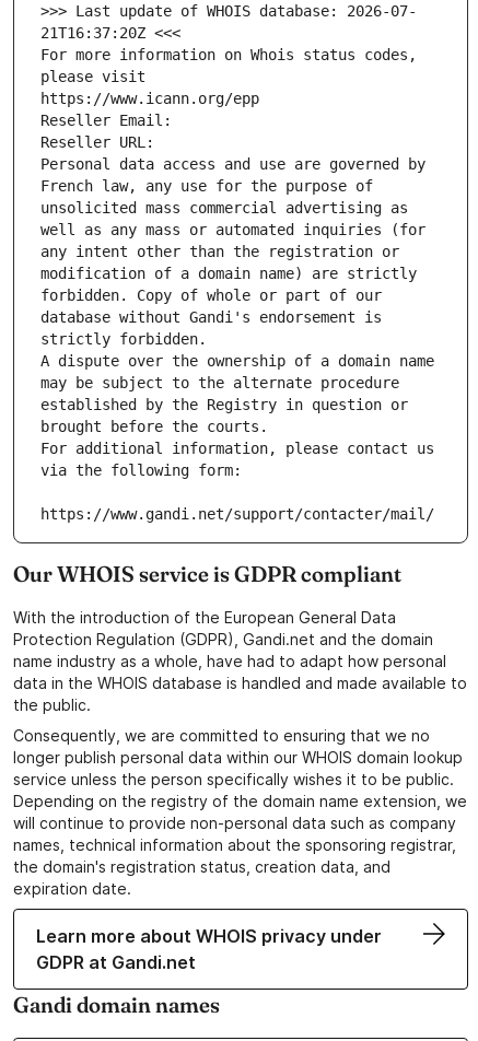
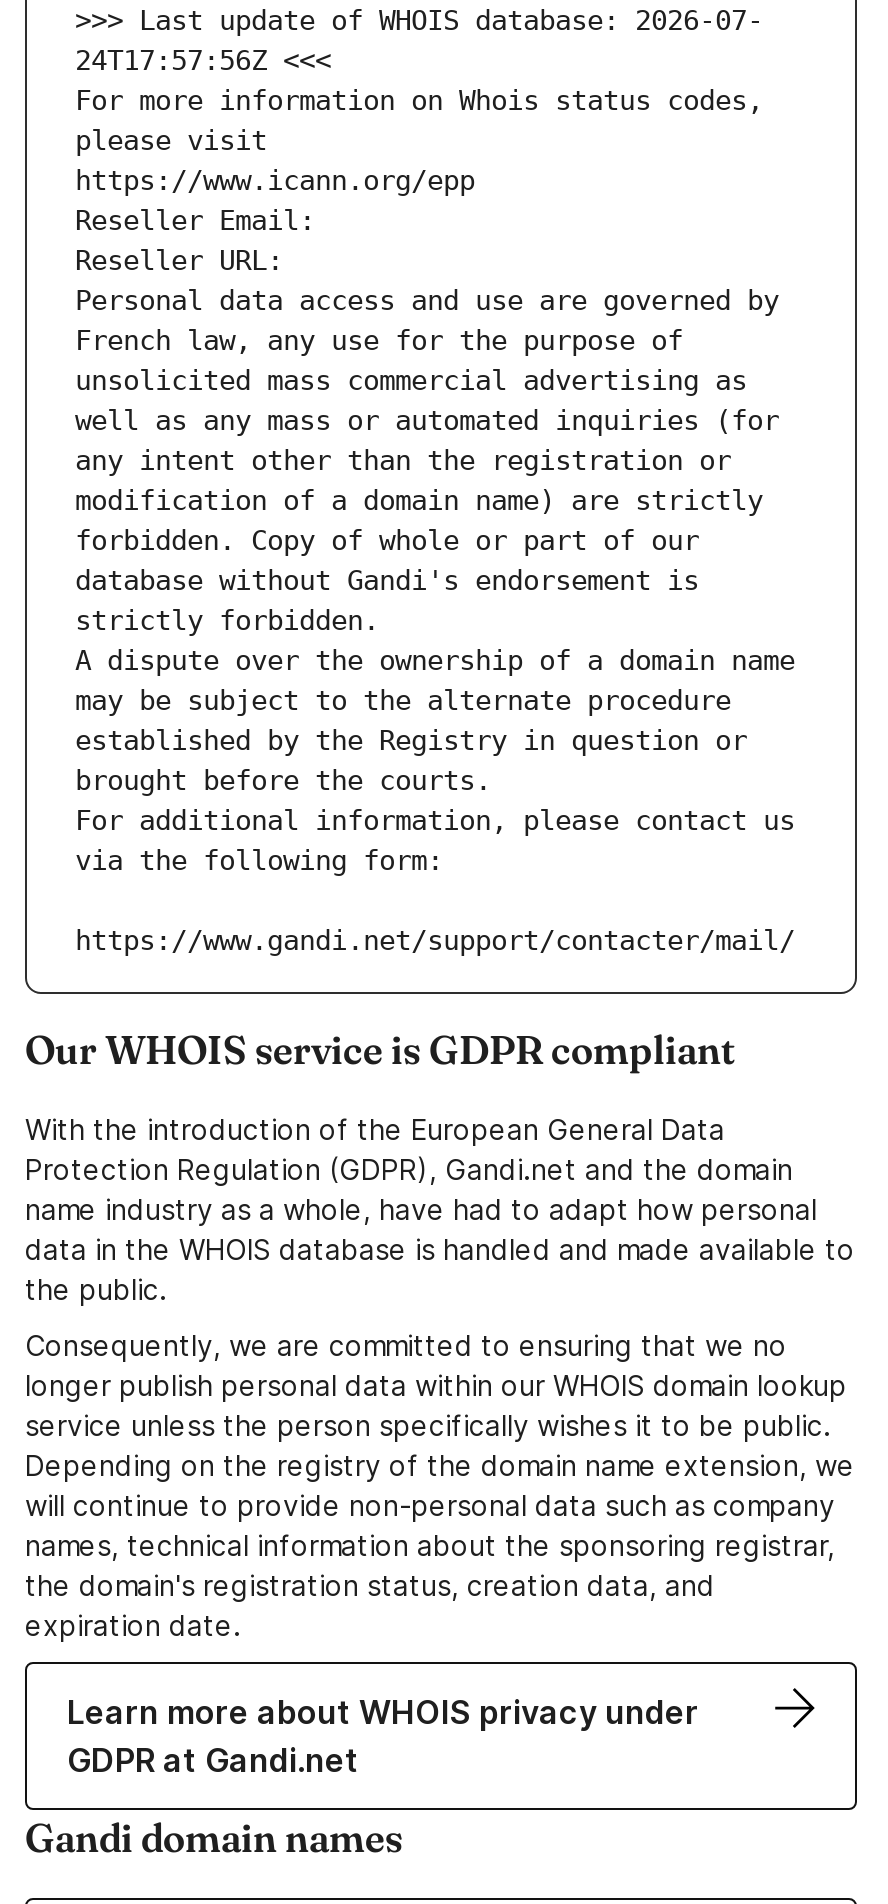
- 21T16:37:20Z <<<
+ 24T17:57:56Z <<<
